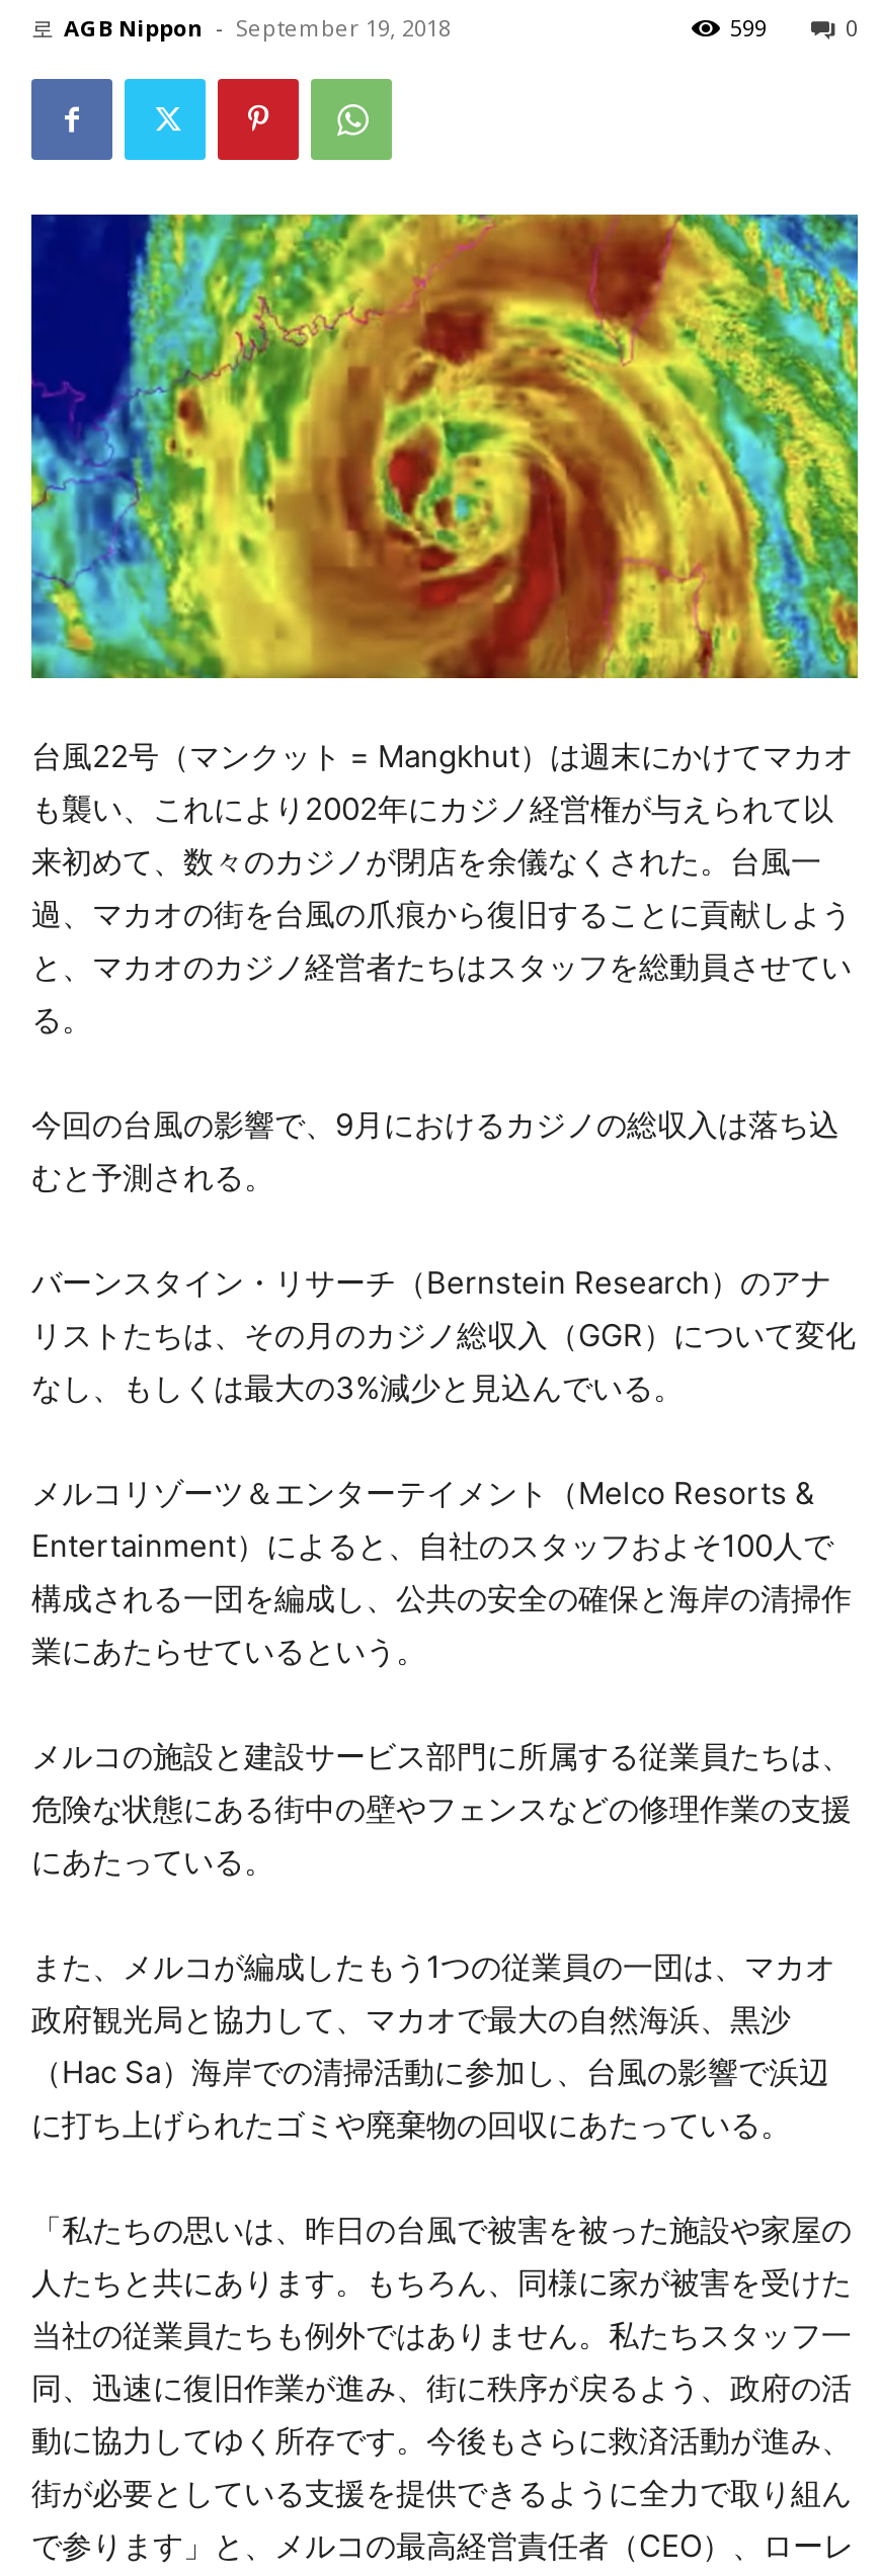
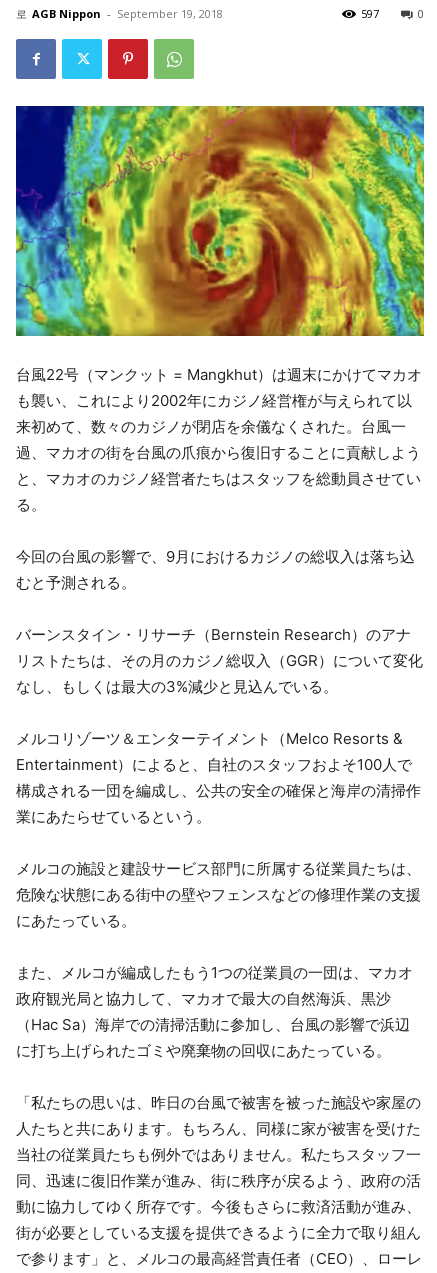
- 599
+ 597
